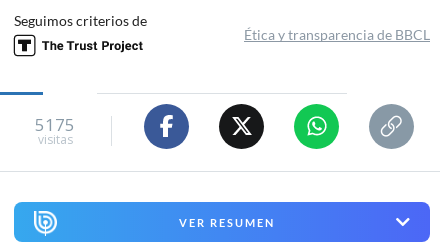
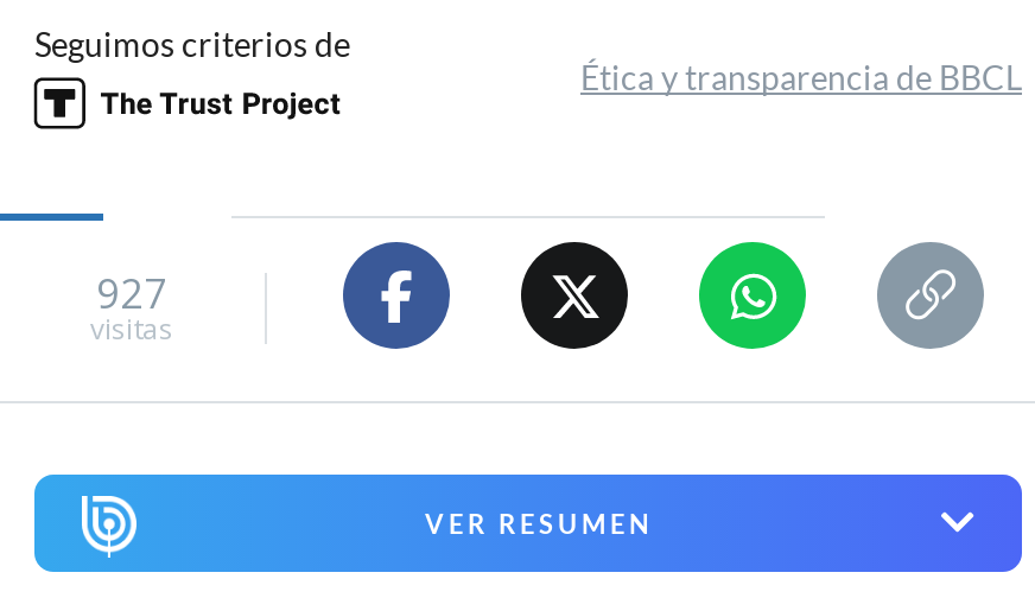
- 5175
+ 927
